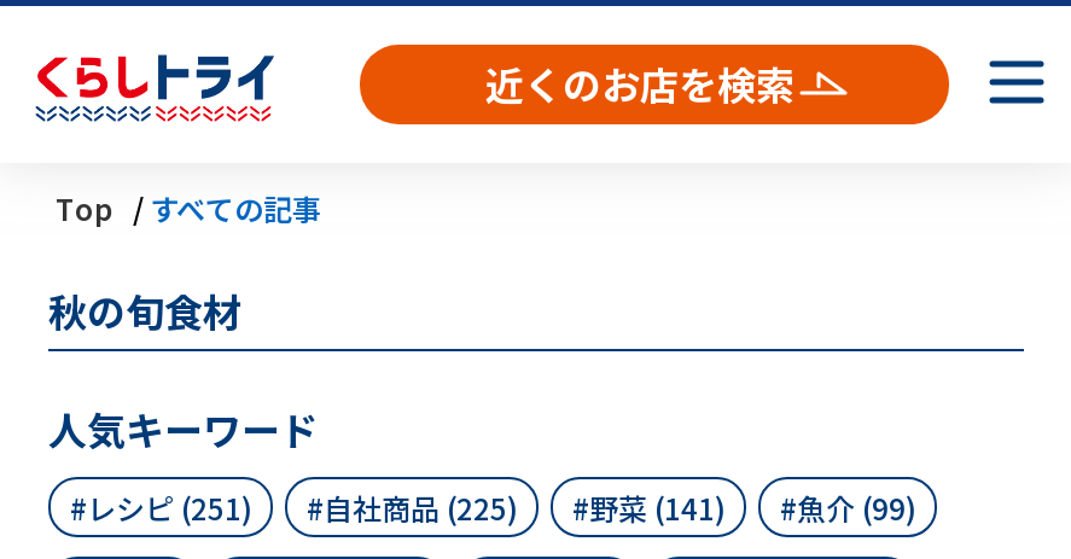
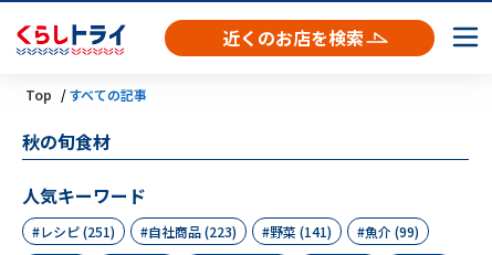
- レシピ (251) 自社商品 (225) 野菜 (141) 魚介 (99)
+ レシピ (251) 自社商品 (223) 野菜 (141) 魚介 (99)
